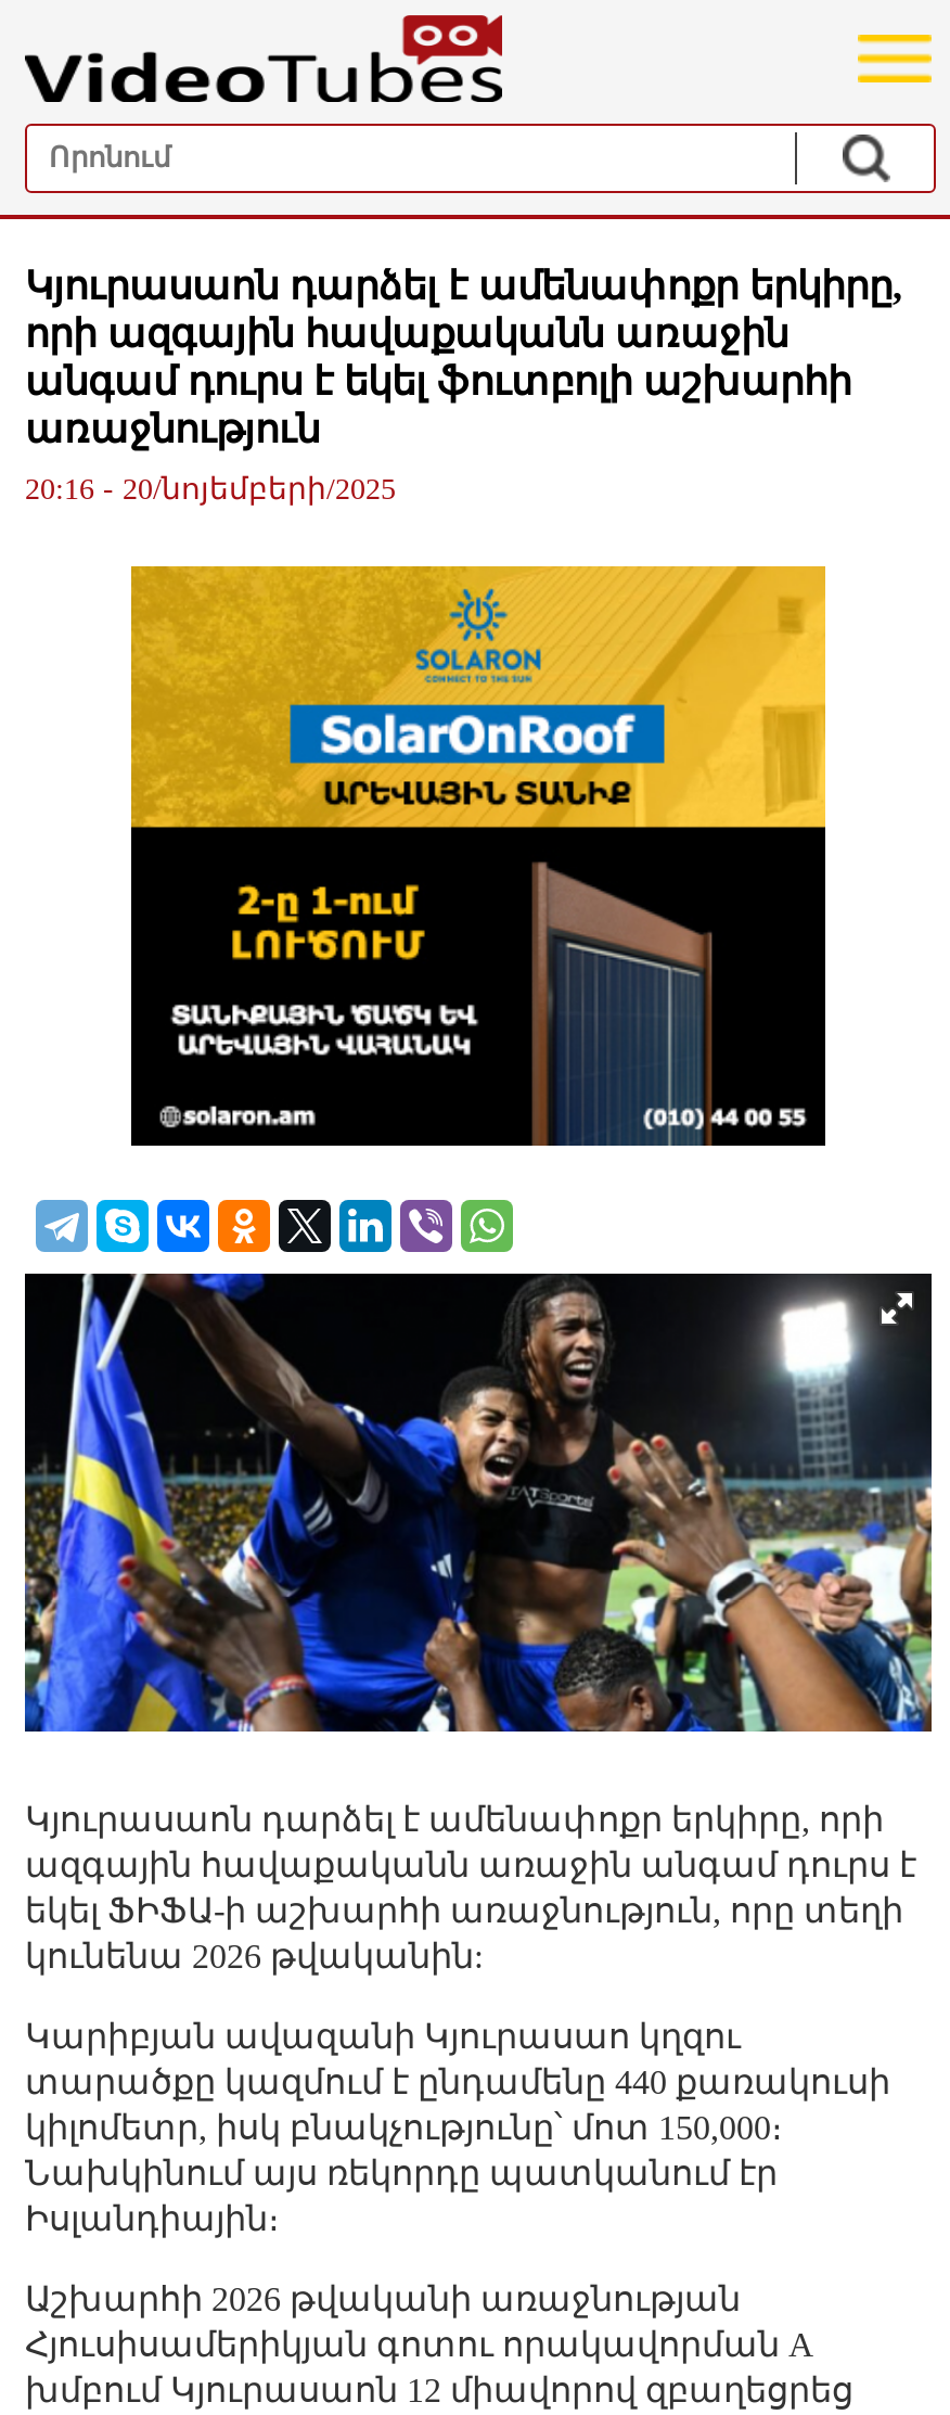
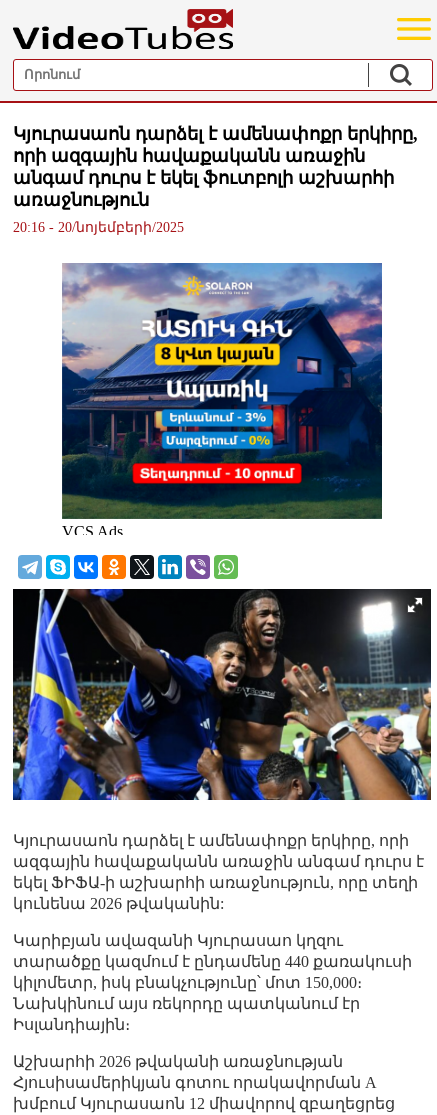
- [image]
+ [image]
